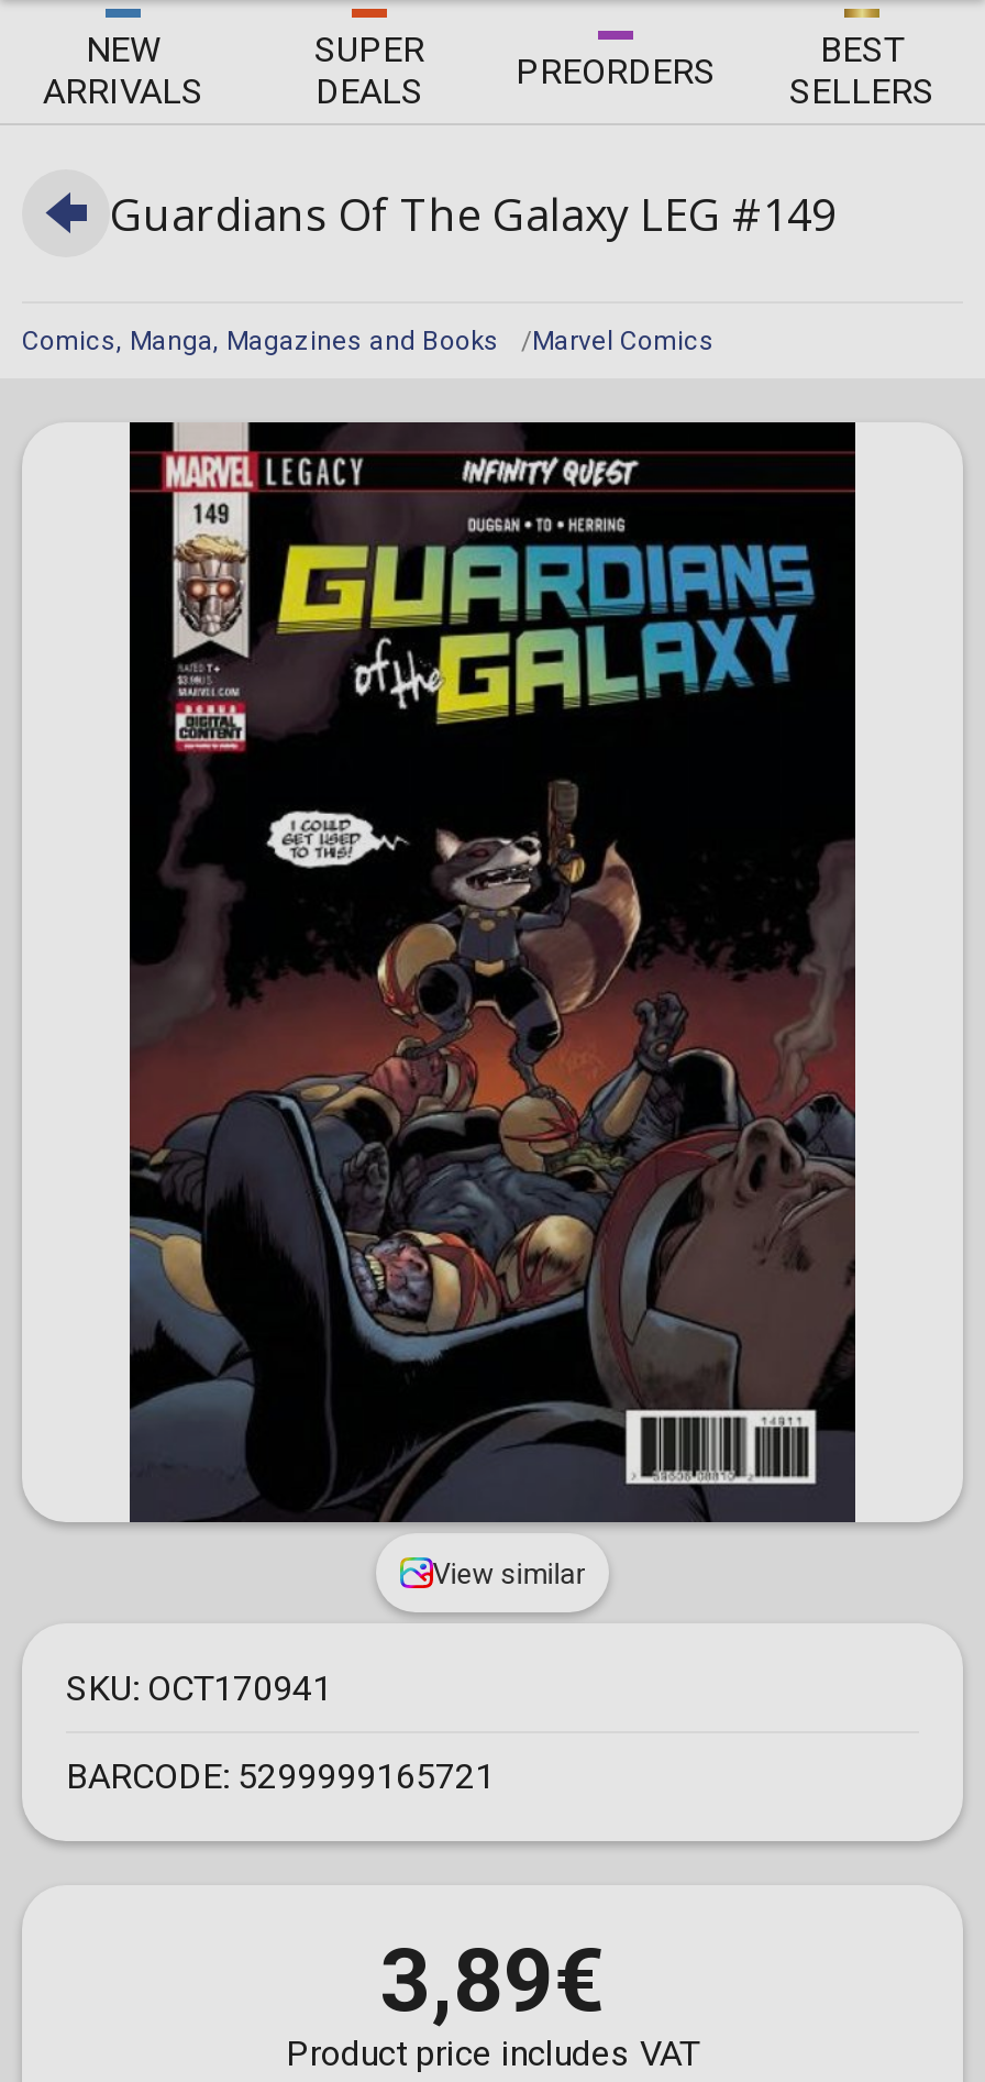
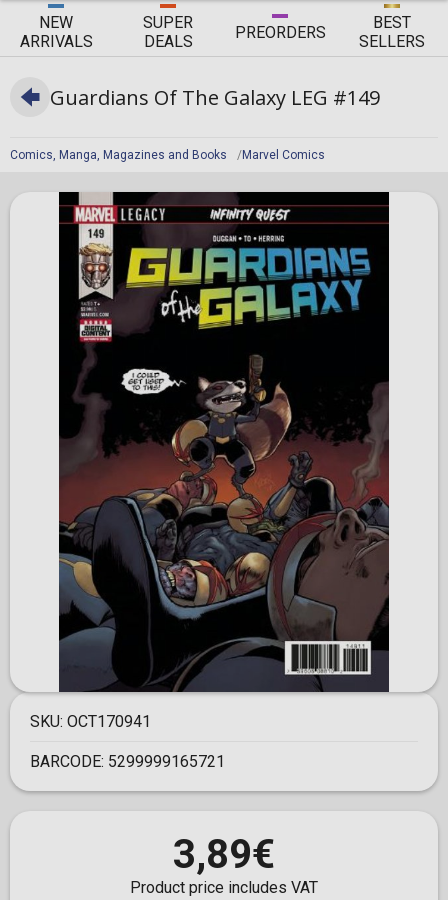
- View similar
